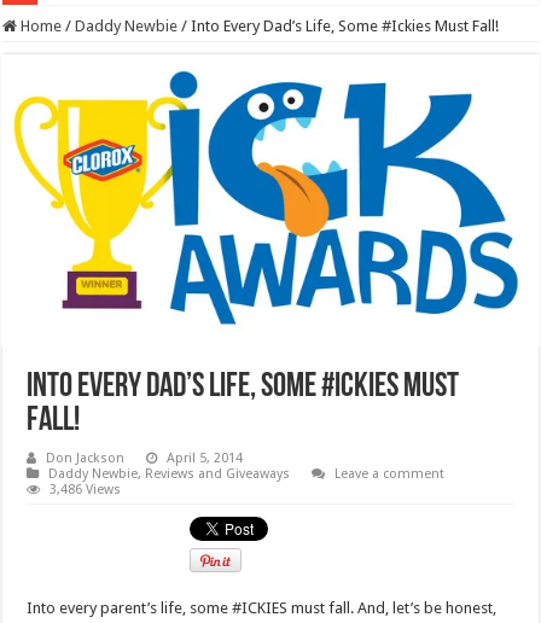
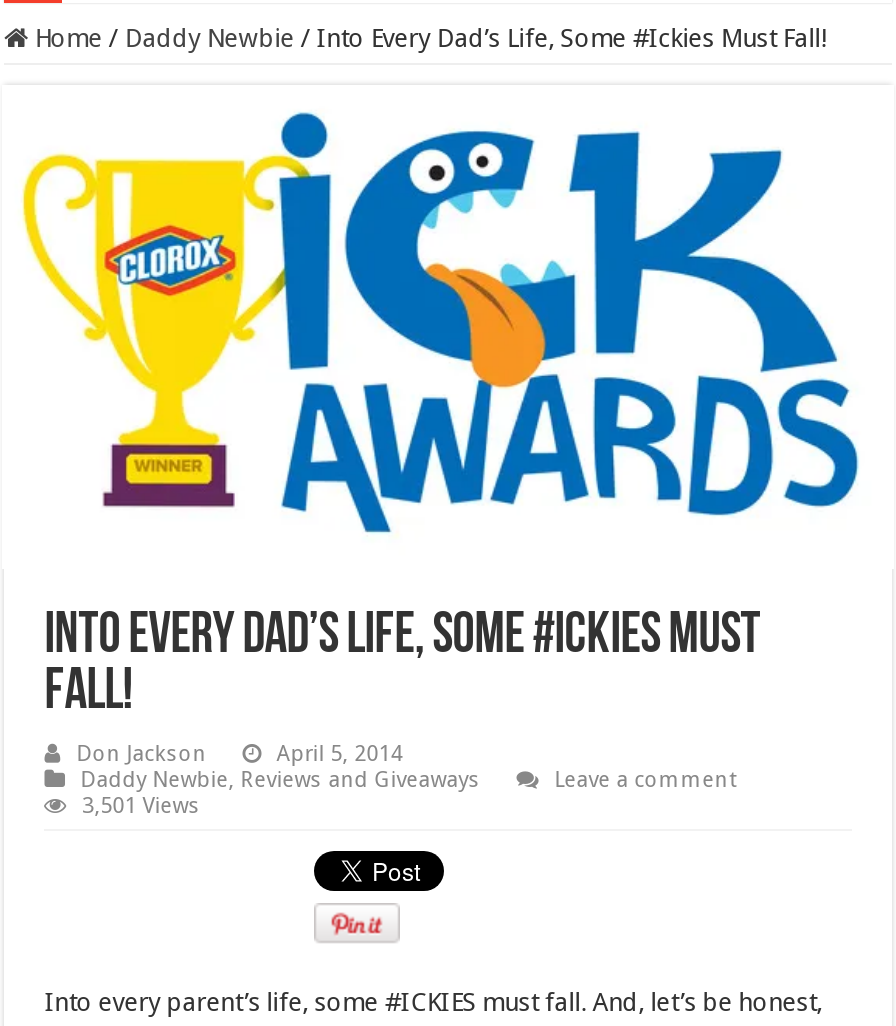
- 3,486 Views
+ 3,501 Views
